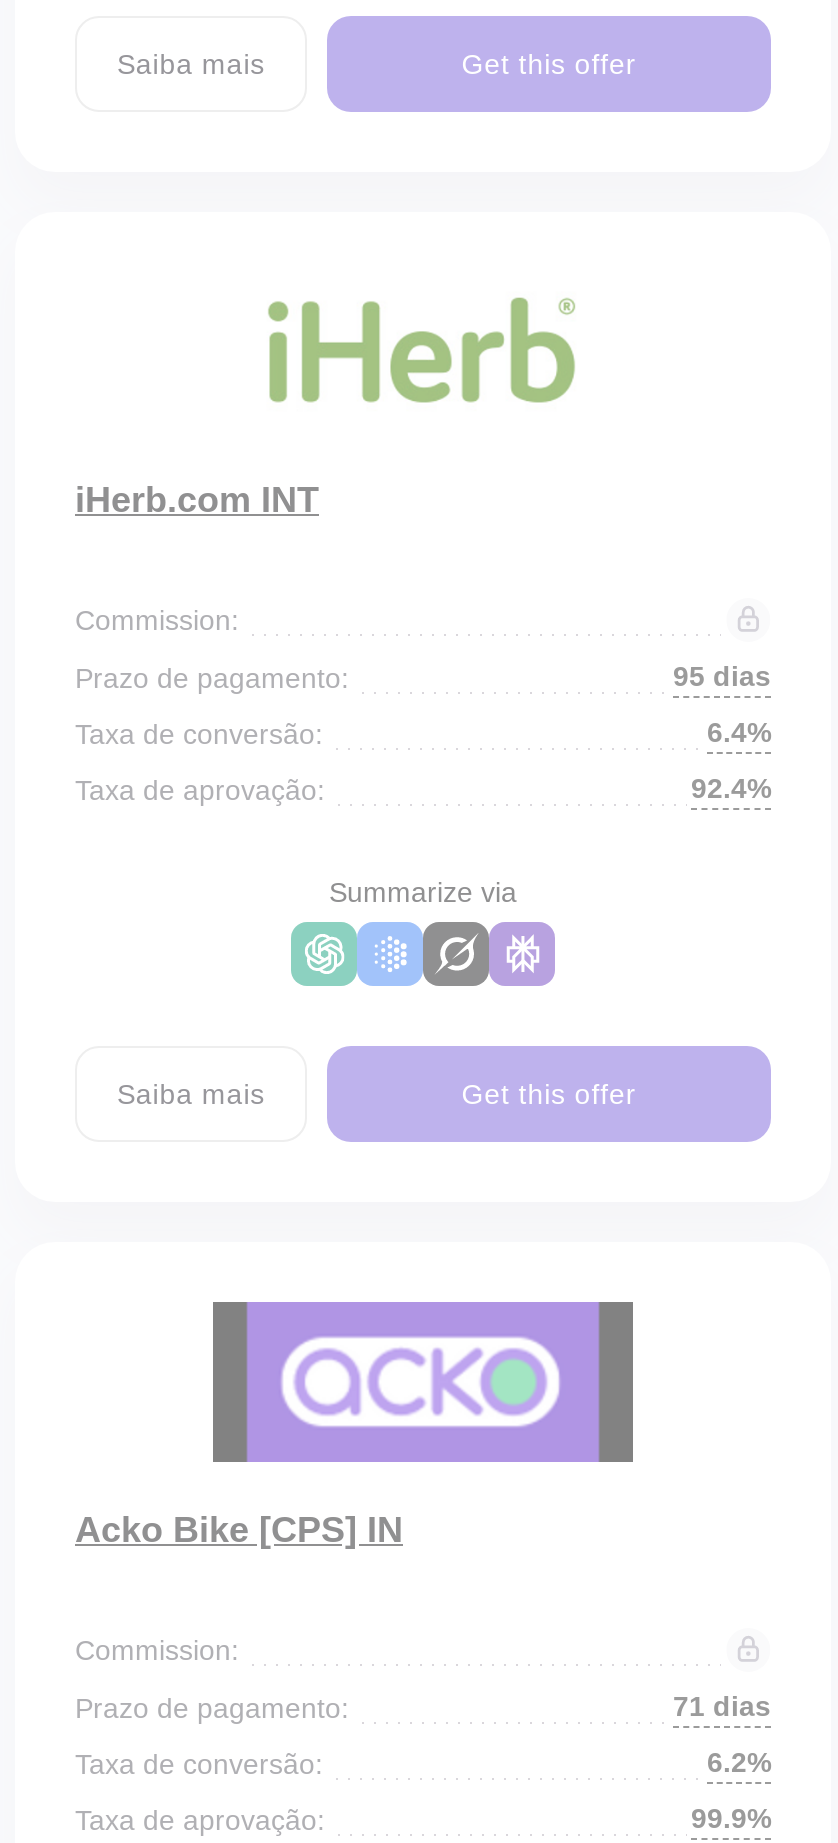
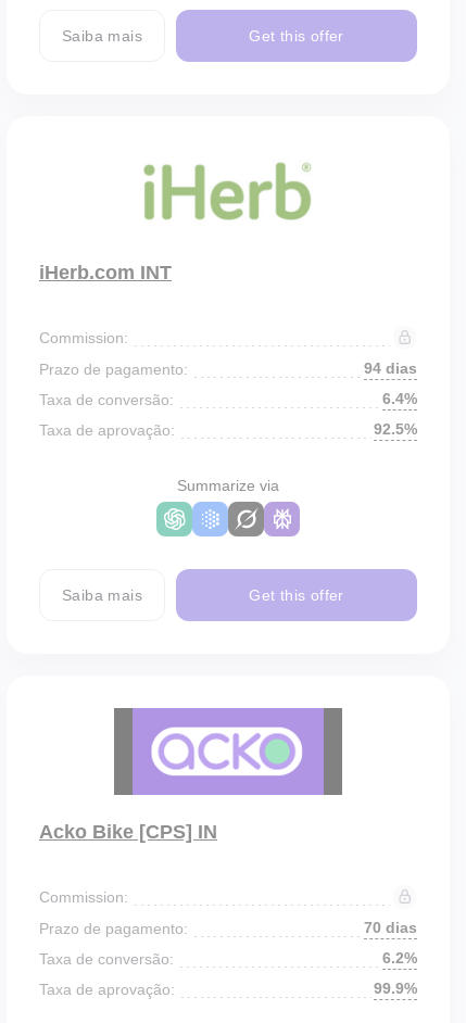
- 95 dias
+ 94 dias

- 92.4%
+ 92.5%

- 71 dias
+ 70 dias
